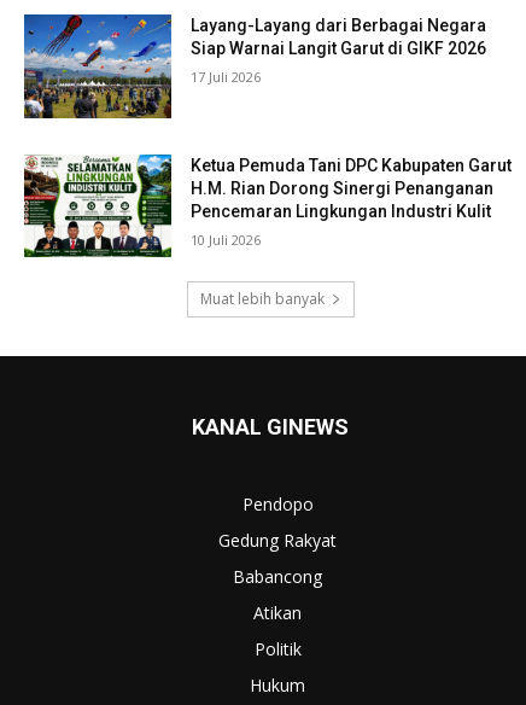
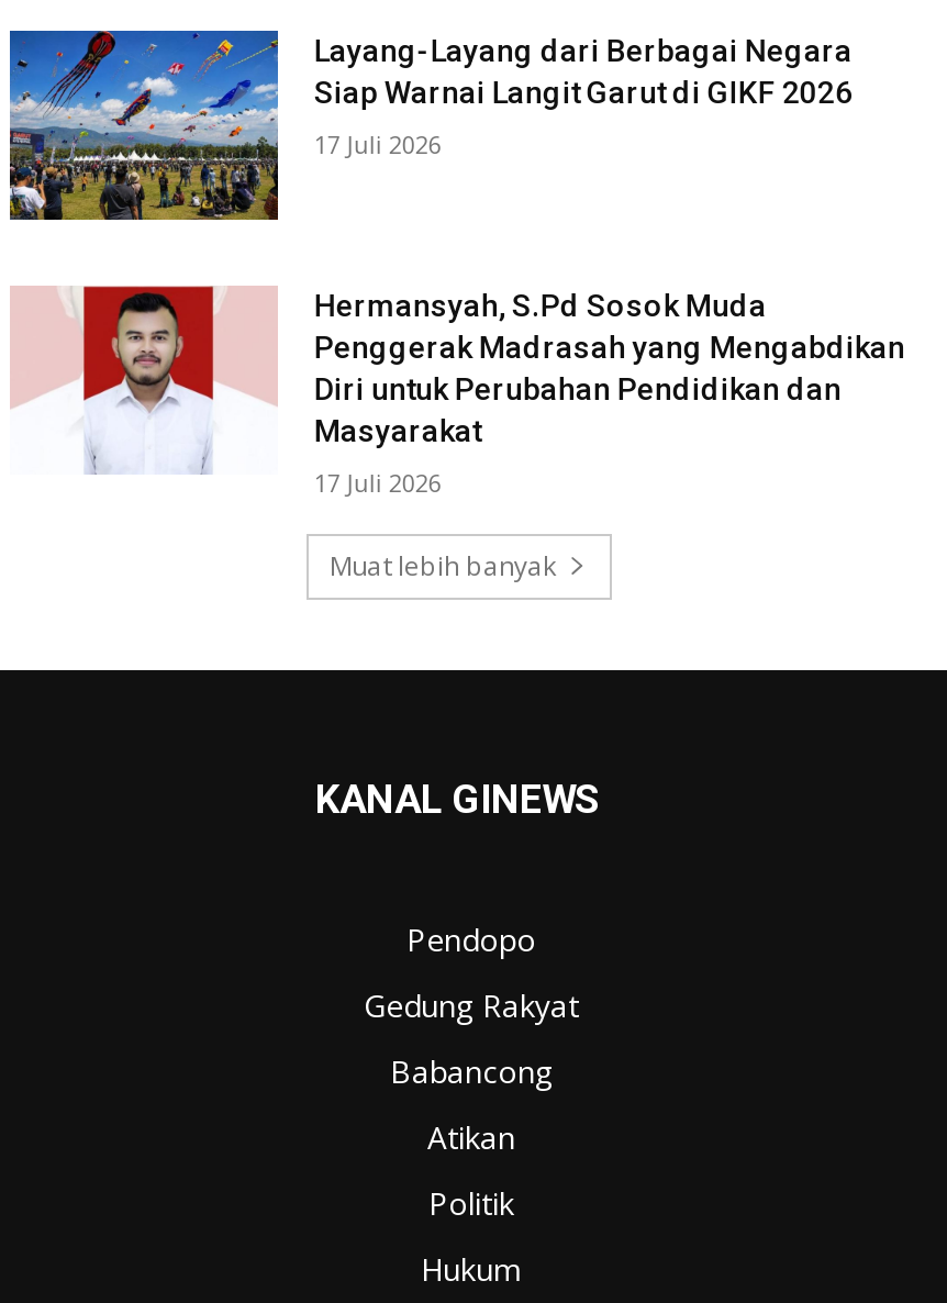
- [image]
- Ketua Pemuda Tani DPC Kabupaten Garut
- H.M. Rian Dorong Sinergi Penanganan
- Pencemaran Lingkungan Industri Kulit
+ [image]
+ Hermansyah, S.Pd Sosok Muda
+ Penggerak Madrasah yang Mengabdikan
+ Diri untuk Perubahan Pendidikan dan
+ Masyarakat

- 10 Juli 2026
+ 17 Juli 2026
